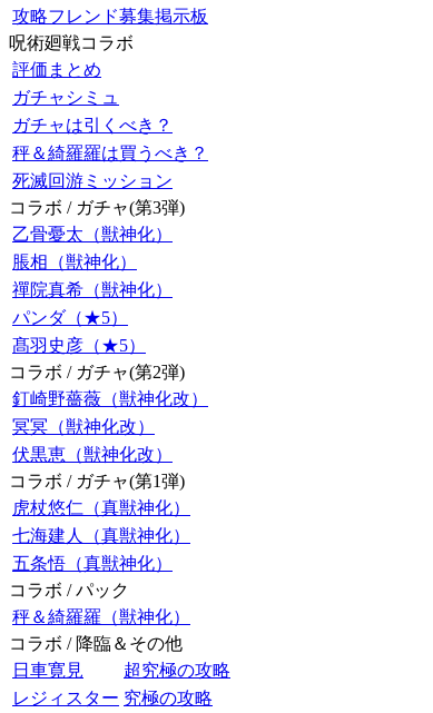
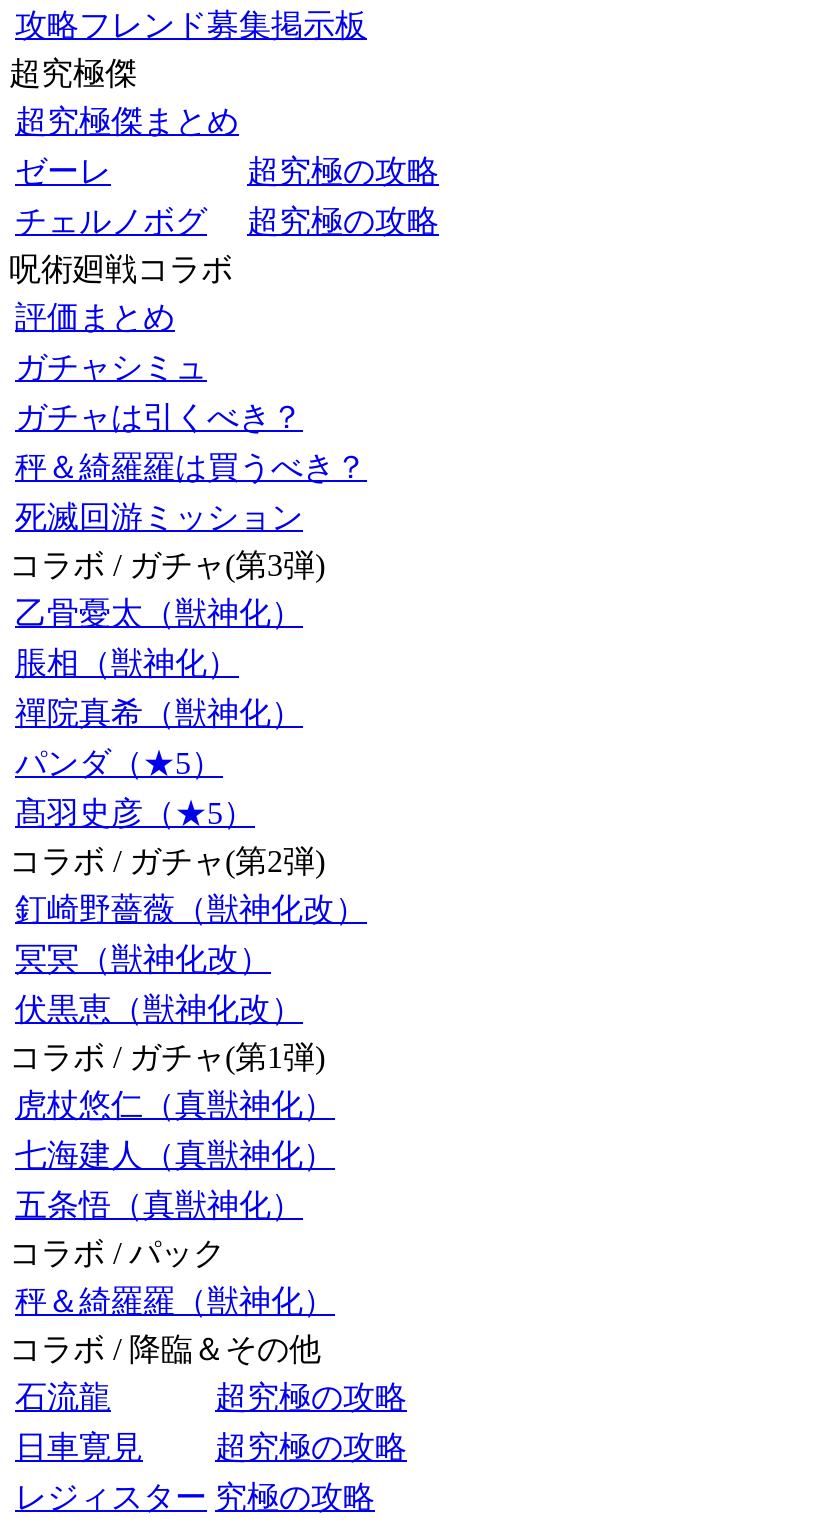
+ 超究極傑
+ 超究極傑まとめ
+ ゼーレ
+ 超究極の攻略
+ チェルノボグ
+ 超究極の攻略

+ 石流龍
+ 超究極の攻略
